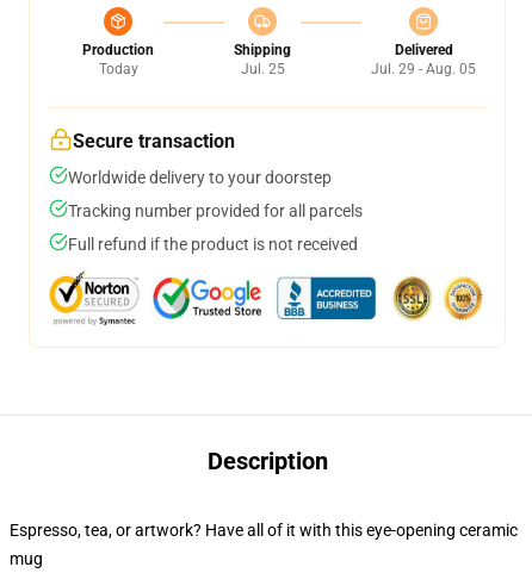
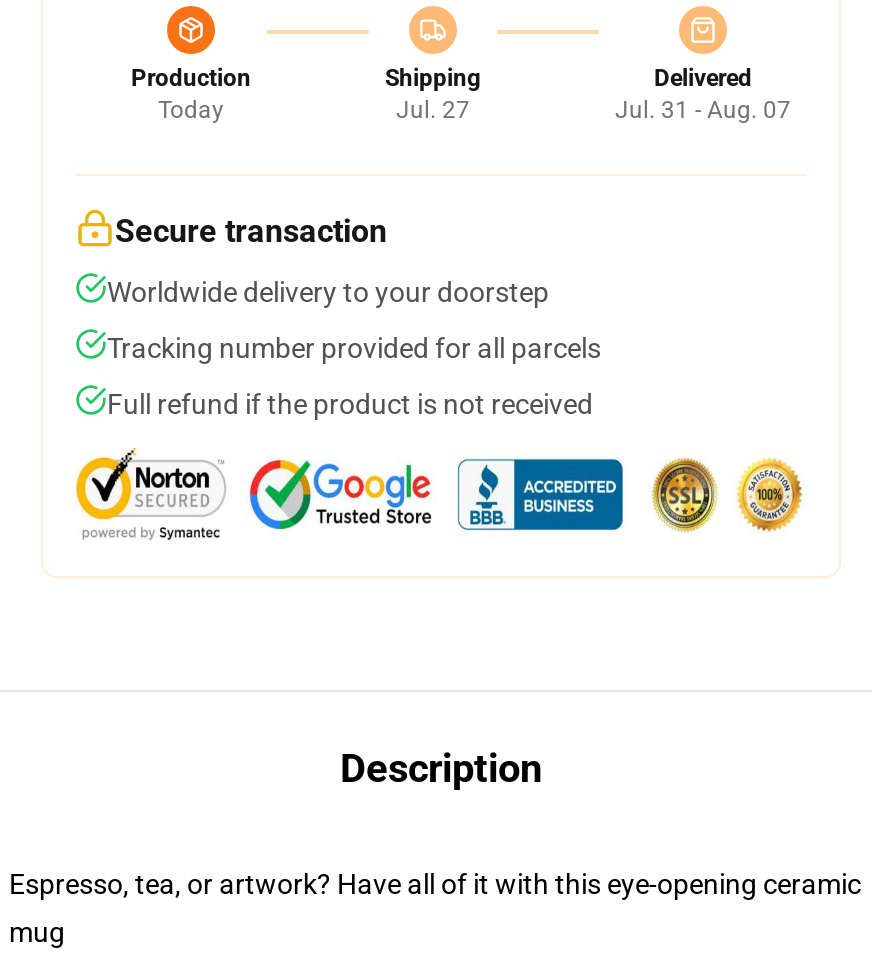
- Jul. 25
+ Jul. 27

- Jul. 29 - Aug. 05
+ Jul. 31 - Aug. 07
